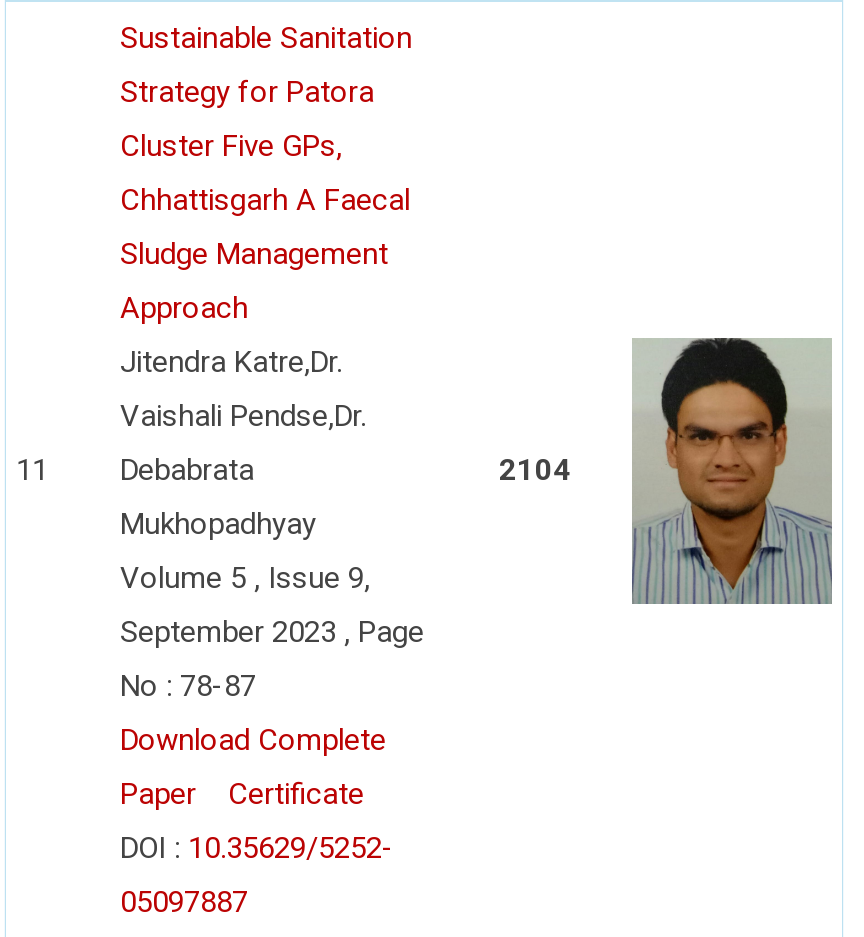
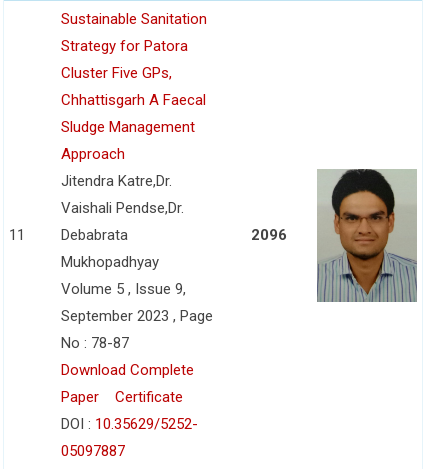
- 2104
+ 2096
